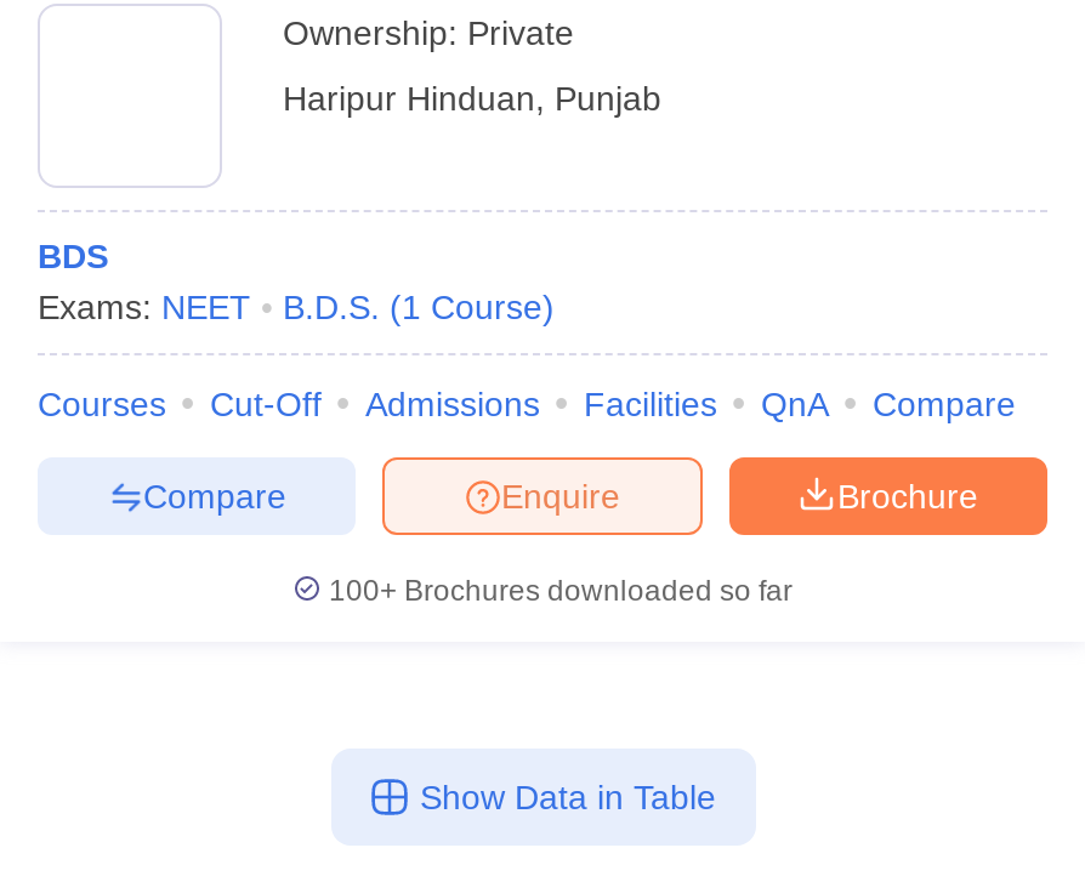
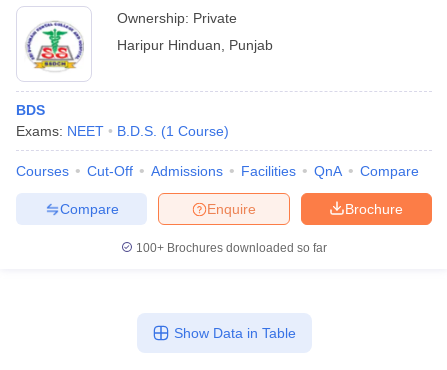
+ [image]
